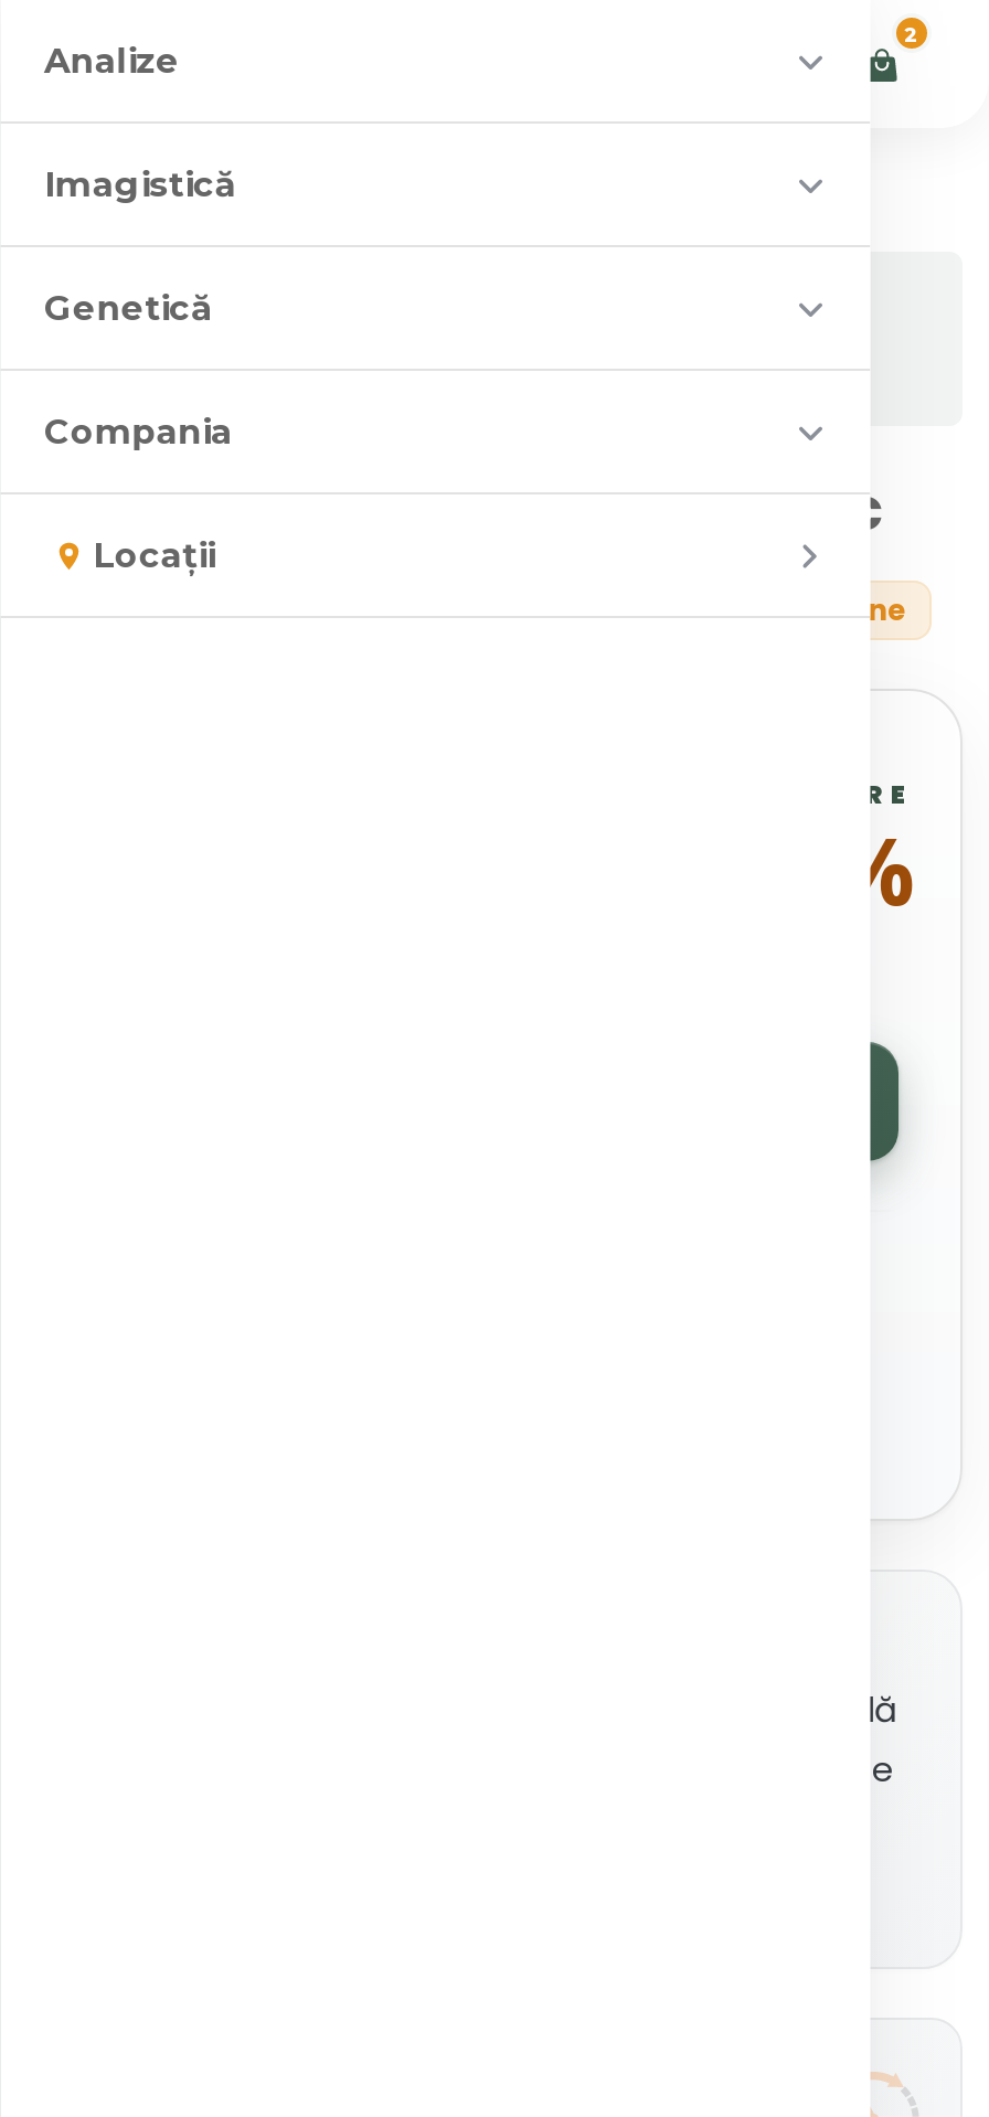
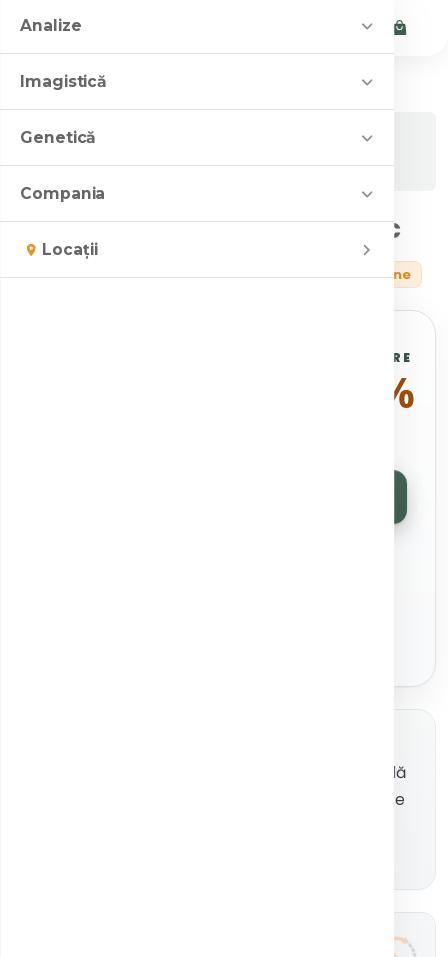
- 2
